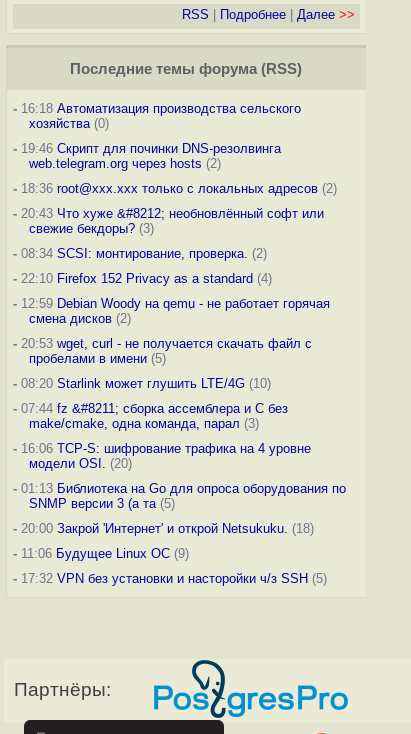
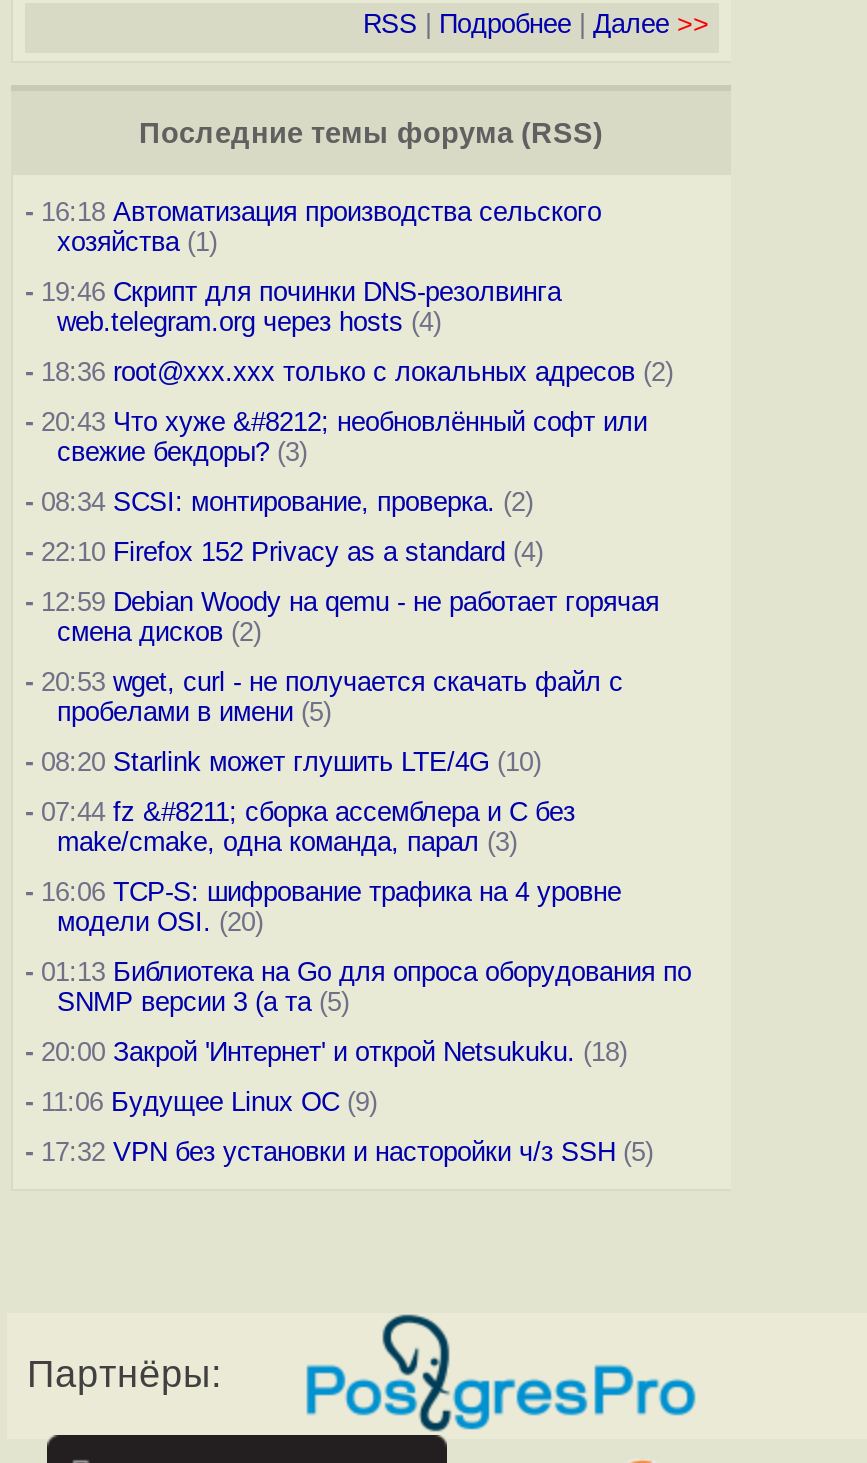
- хозяйства (0)
+ хозяйства (1)

- web.telegram.org через hosts (2)
+ web.telegram.org через hosts (4)
